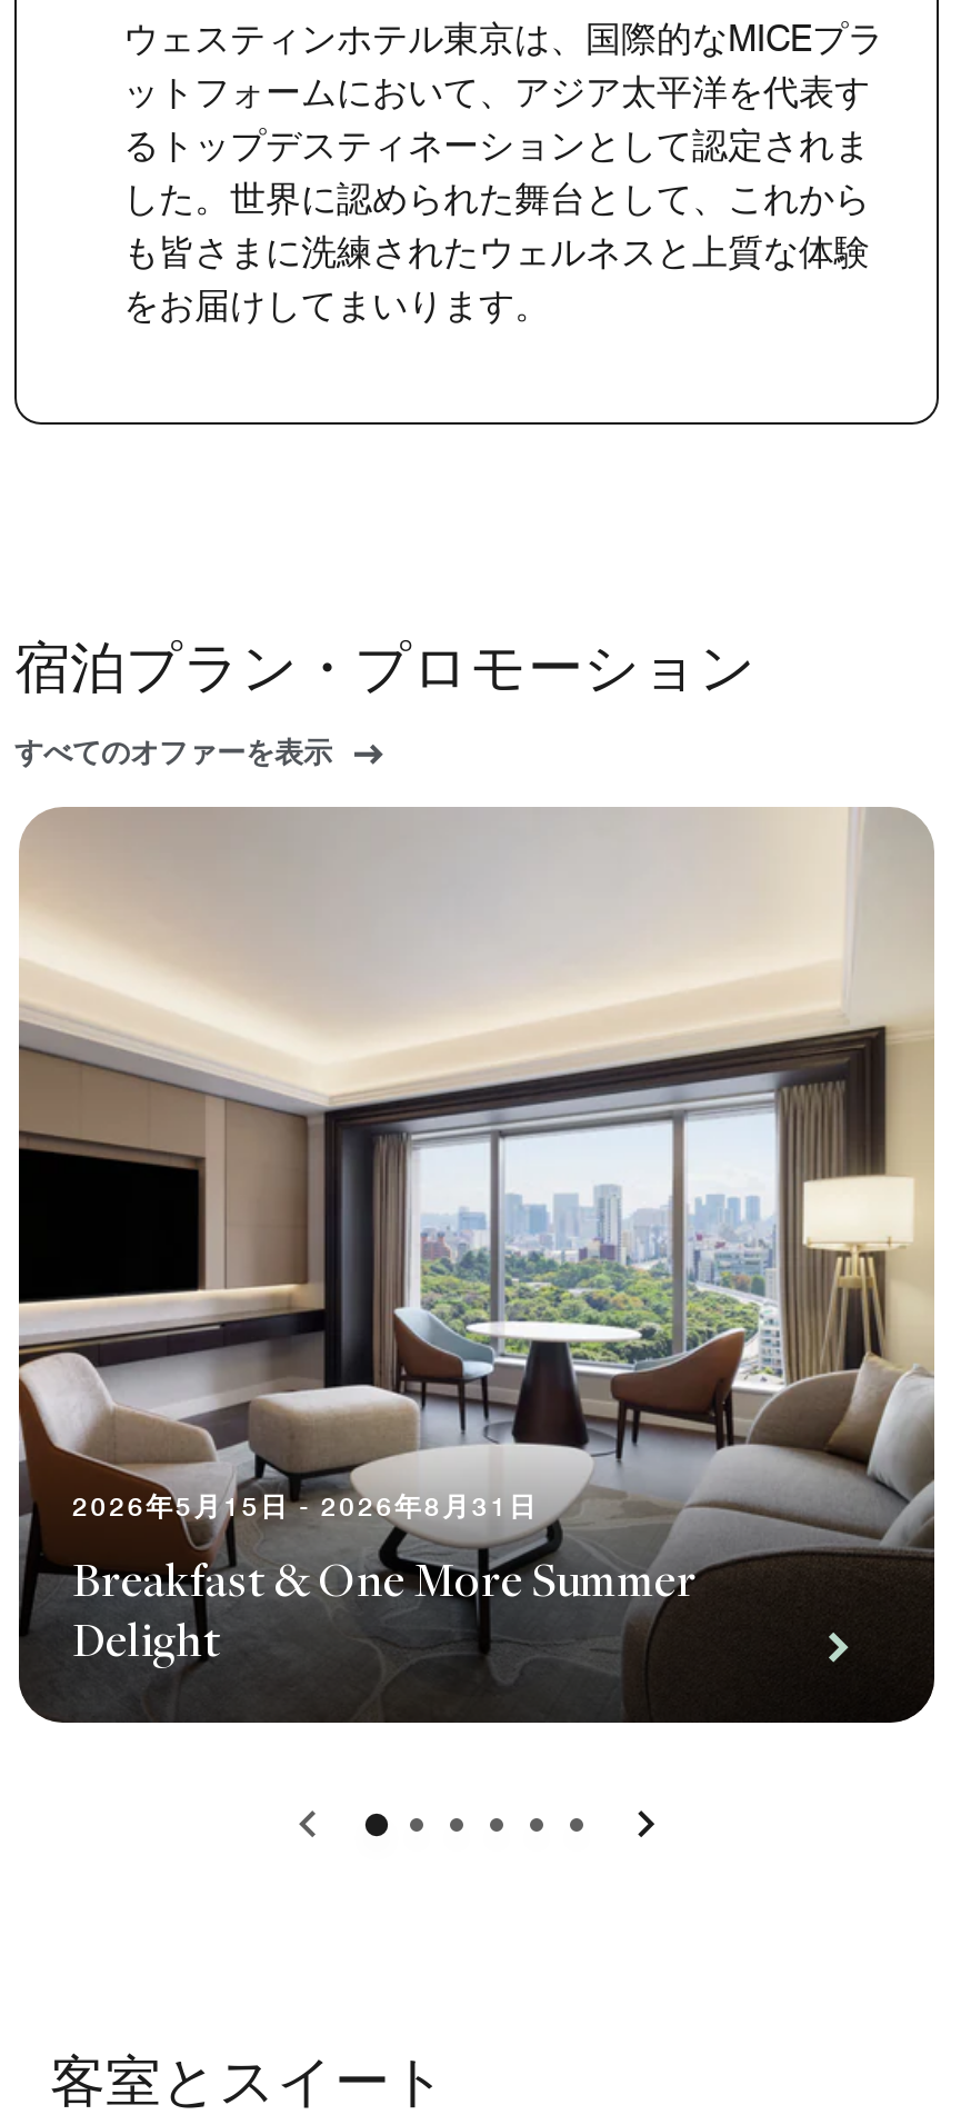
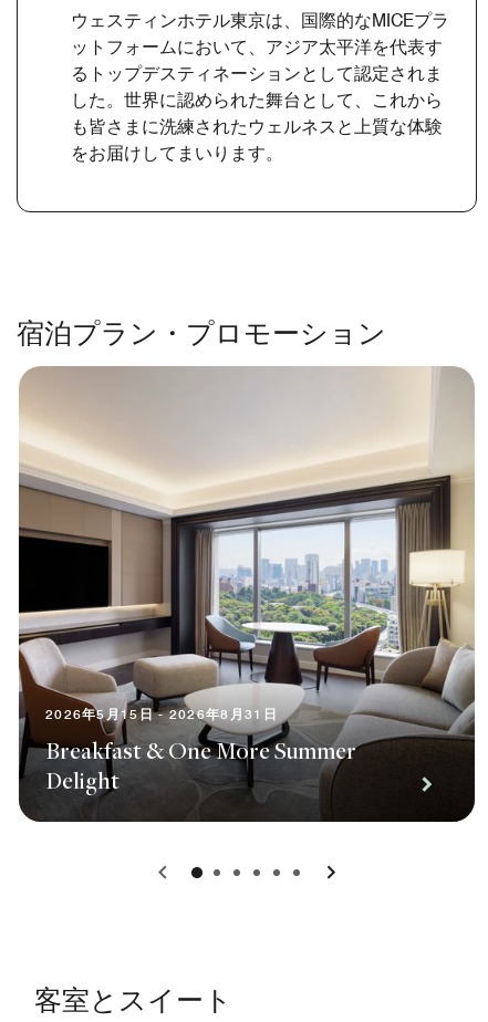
- すべてのオファーを表示
